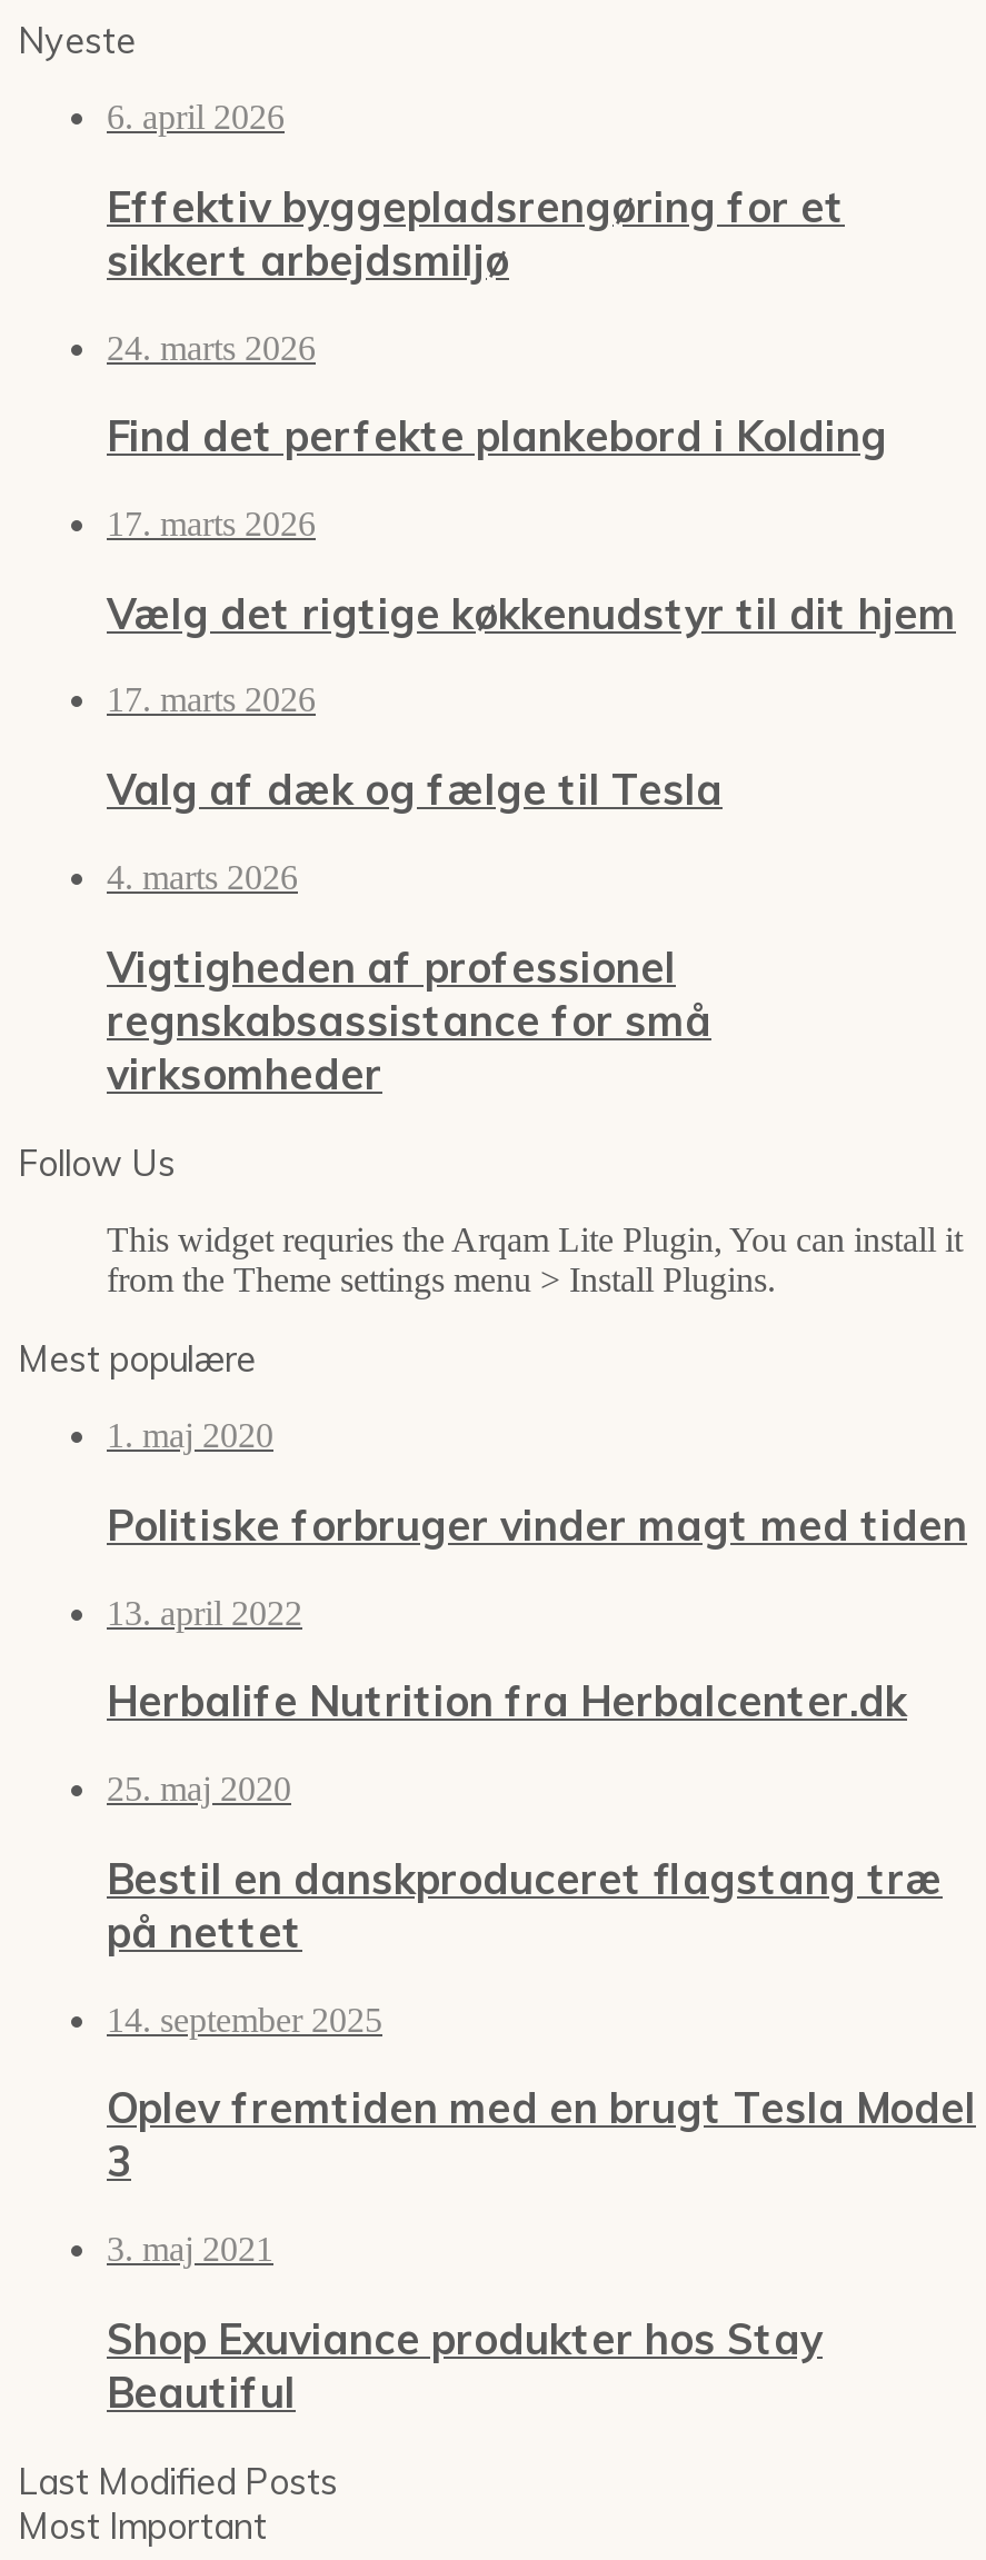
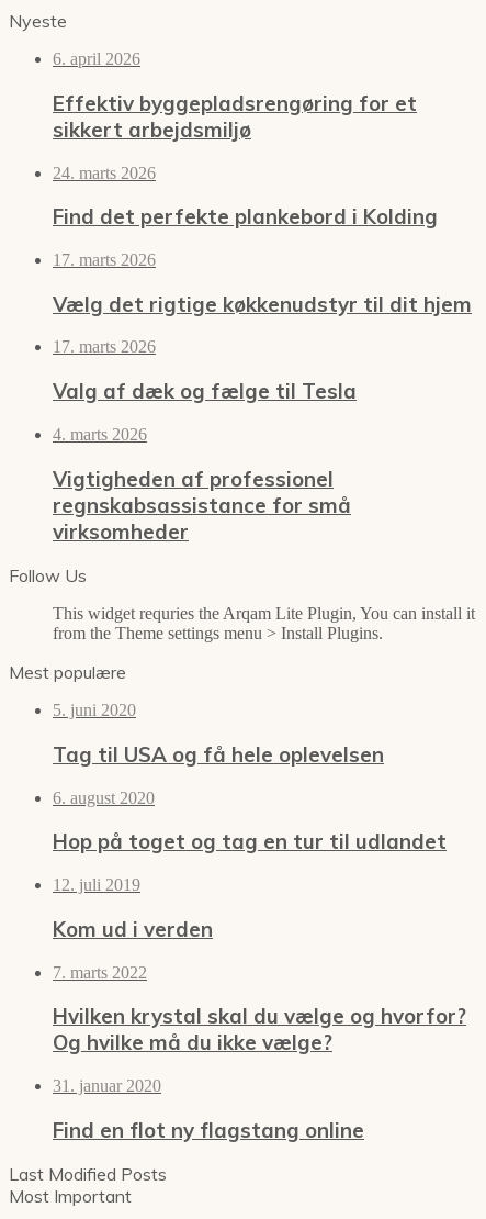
- 1. maj 2020
+ 5. juni 2020

- Politiske forbruger vinder magt med tiden
+ Tag til USA og få hele oplevelsen

- 13. april 2022
+ 6. august 2020

- Herbalife Nutrition fra Herbalcenter.dk
+ Hop på toget og tag en tur til udlandet

- 25. maj 2020
+ 12. juli 2019

- Bestil en danskproduceret flagstang træ
- på nettet
+ Kom ud i verden

- 14. september 2025
+ 7. marts 2022

- Oplev fremtiden med en brugt Tesla Model
- 3
+ Hvilken krystal skal du vælge og hvorfor?
+ Og hvilke må du ikke vælge?

- 3. maj 2021
+ 31. januar 2020

- Shop Exuviance produkter hos Stay
- Beautiful
+ Find en flot ny flagstang online
